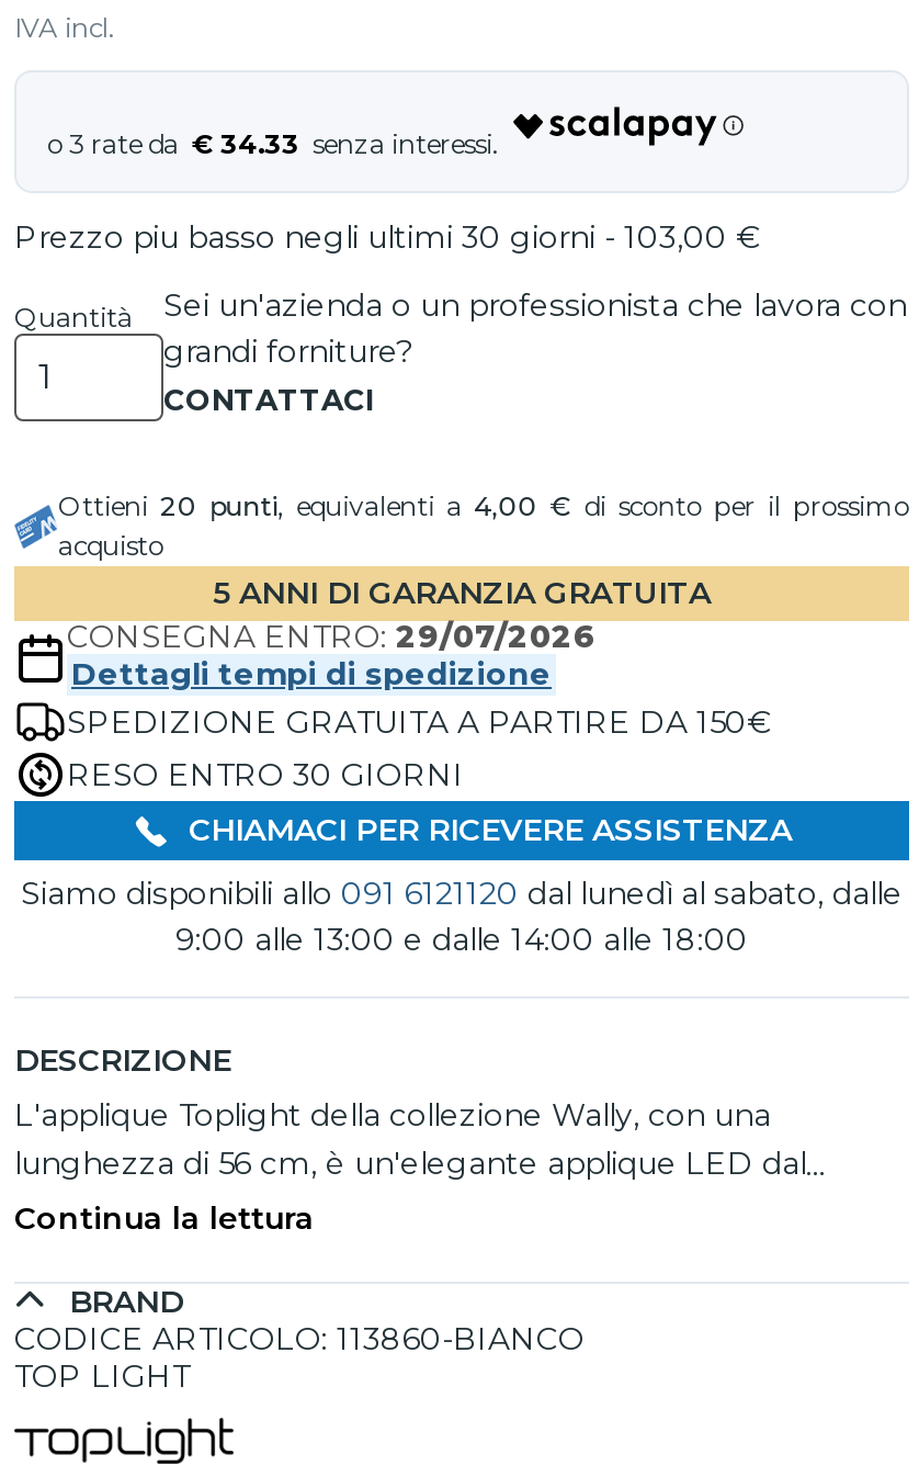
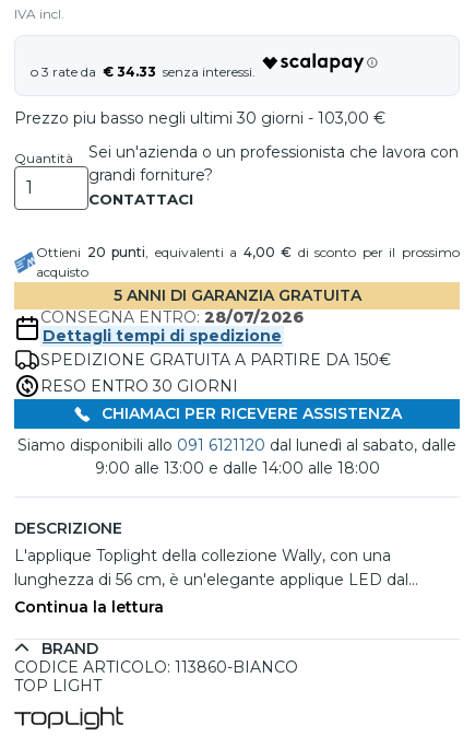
- CONSEGNA ENTRO: 29/07/2026
+ CONSEGNA ENTRO: 28/07/2026
